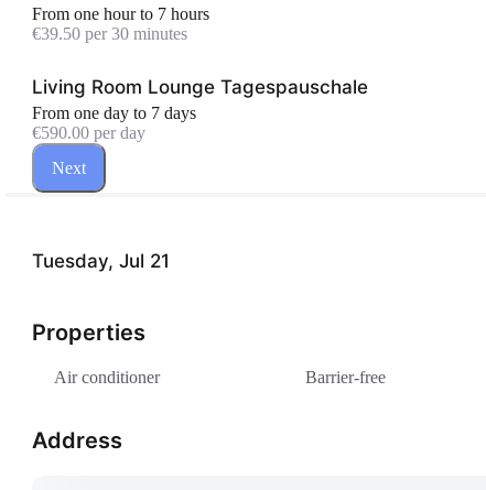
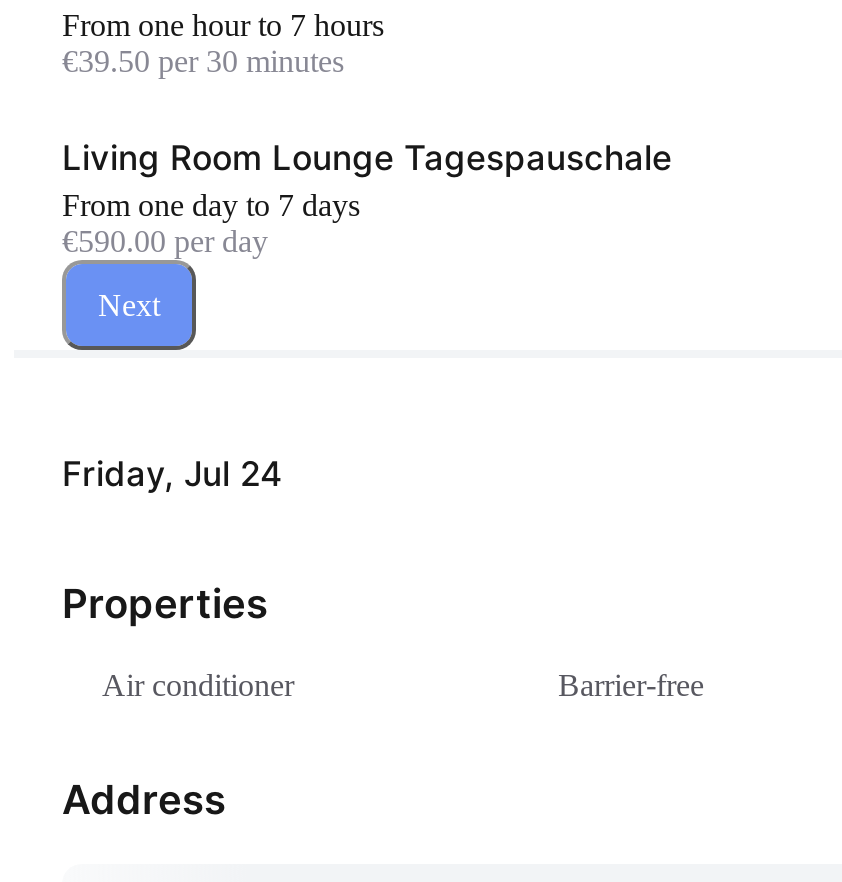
- Tuesday, Jul 21
+ Friday, Jul 24
